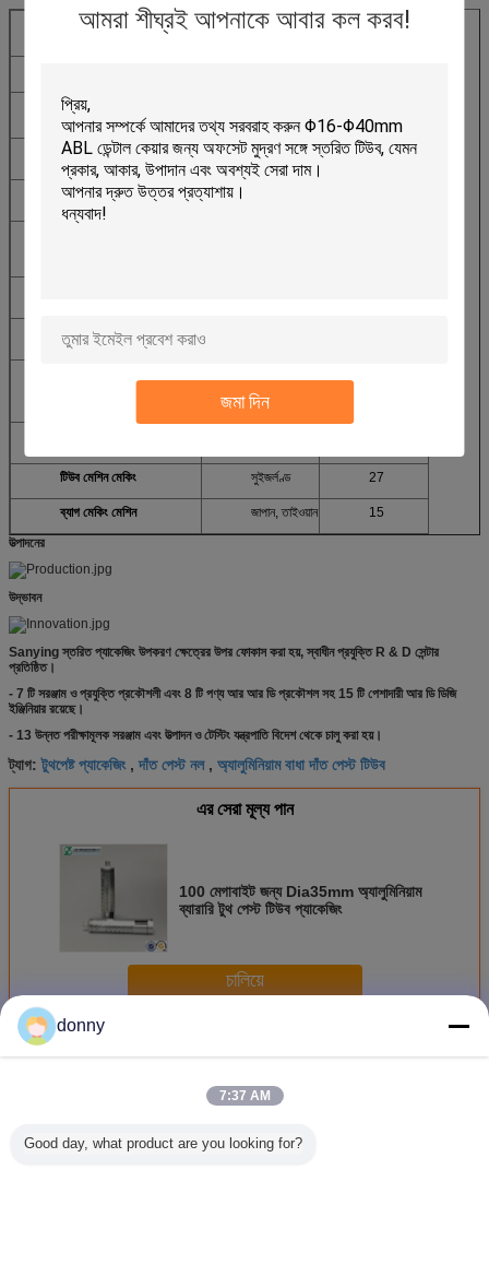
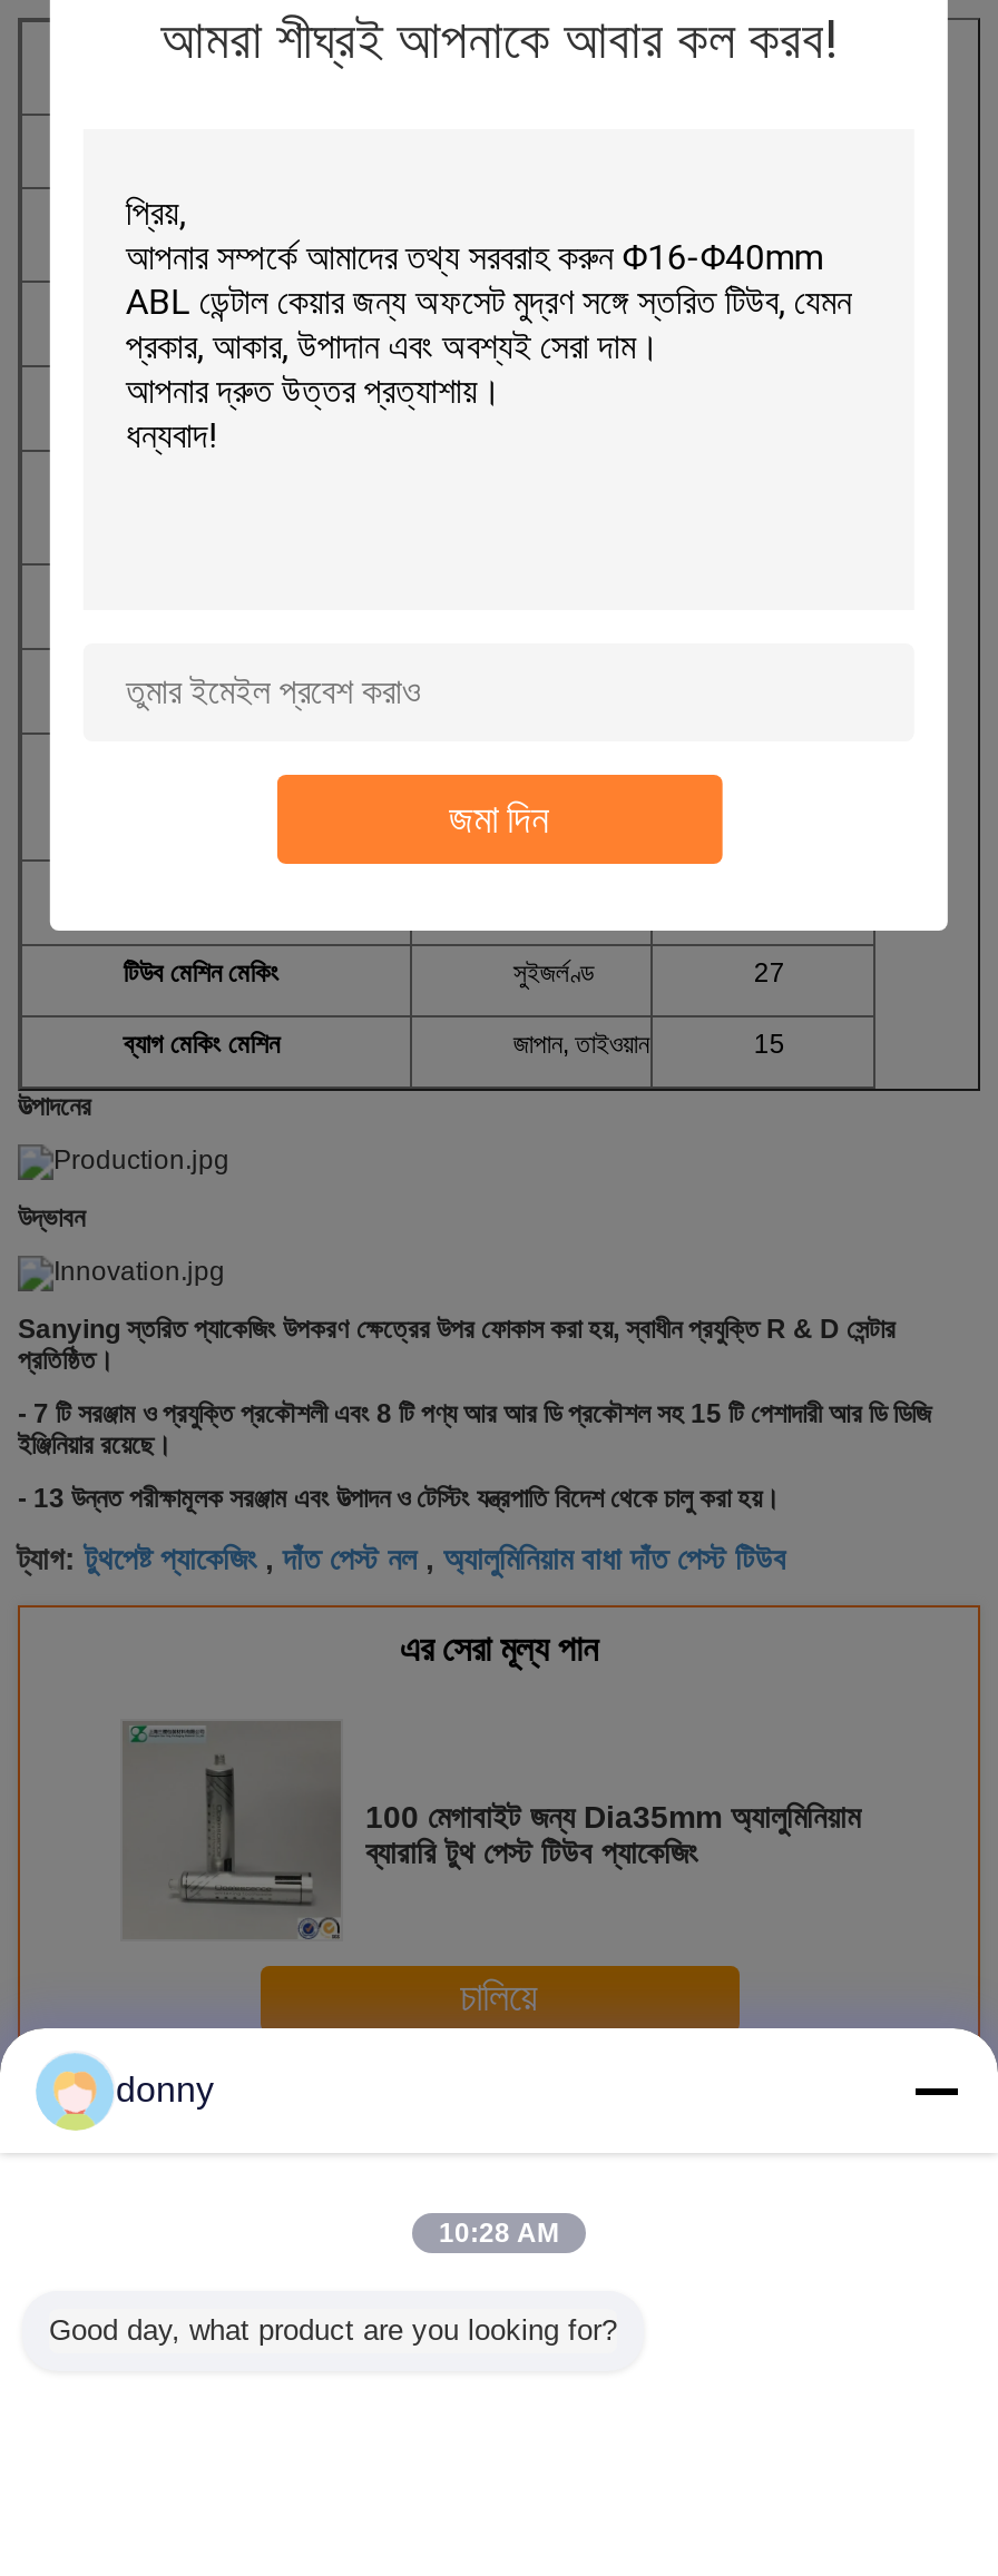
- 7:37 AM
+ 10:28 AM
